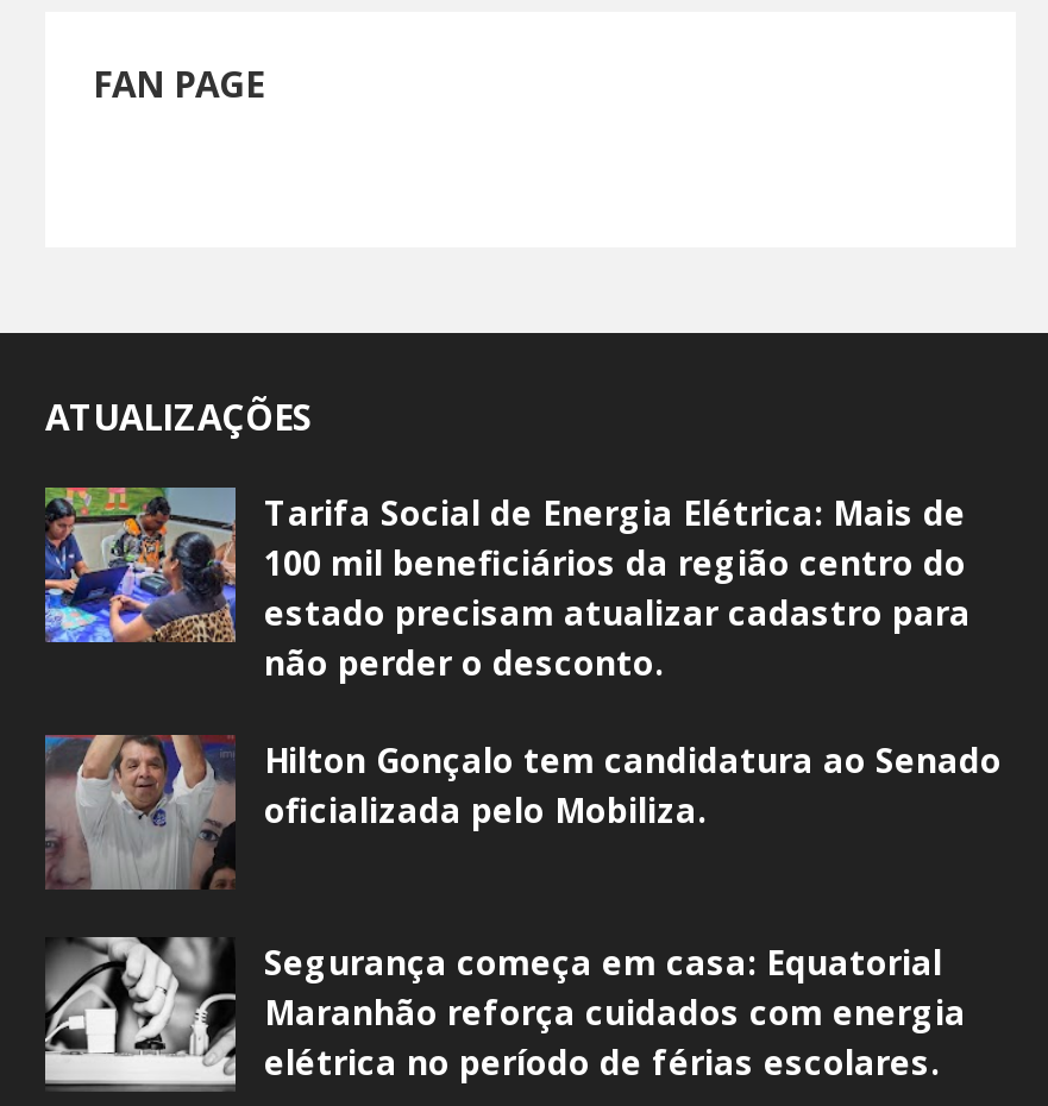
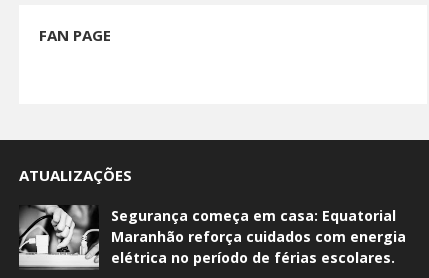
- [image]
- Tarifa Social de Energia Elétrica: Mais de
- 100 mil beneficiários da região centro do
- estado precisam atualizar cadastro para
- não perder o desconto.
- Hilton Gonçalo tem candidatura ao Senado
- oficializada pelo Mobiliza.

- [image]
